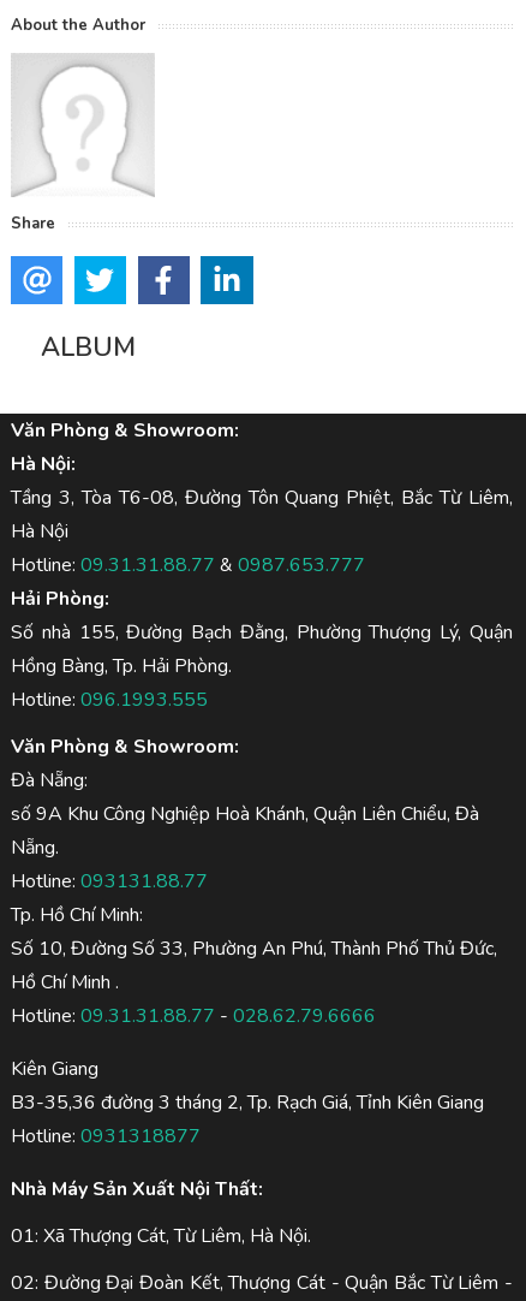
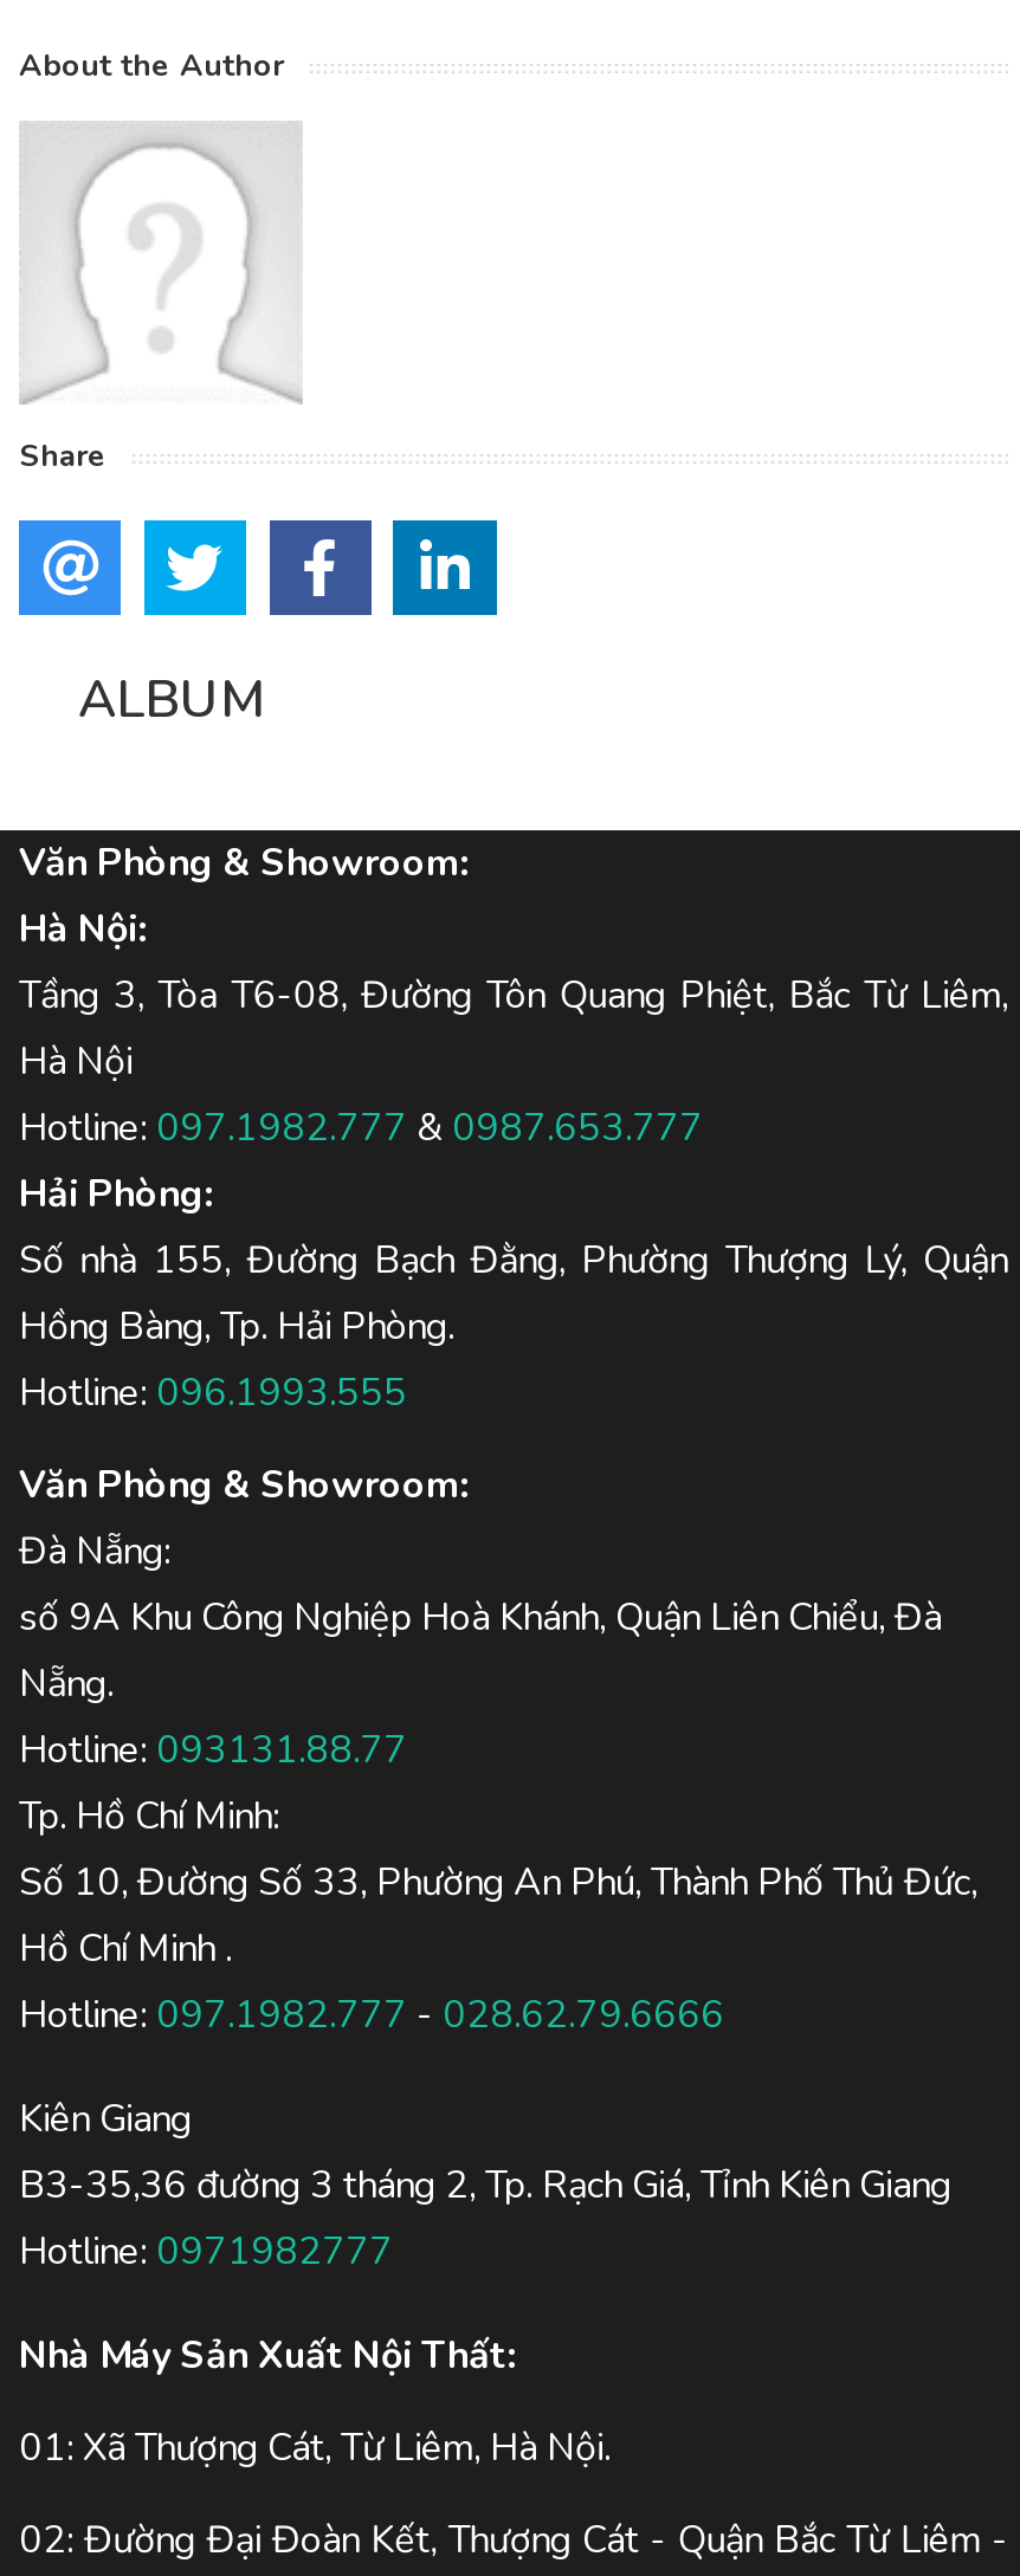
- Hotline: 09.31.31.88.77 & 0987.653.777
+ Hotline: 097.1982.777 & 0987.653.777

- Hotline: 09.31.31.88.77 - 028.62.79.6666
+ Hotline: 097.1982.777 - 028.62.79.6666

- Hotline: 0931318877
+ Hotline: 0971982777
